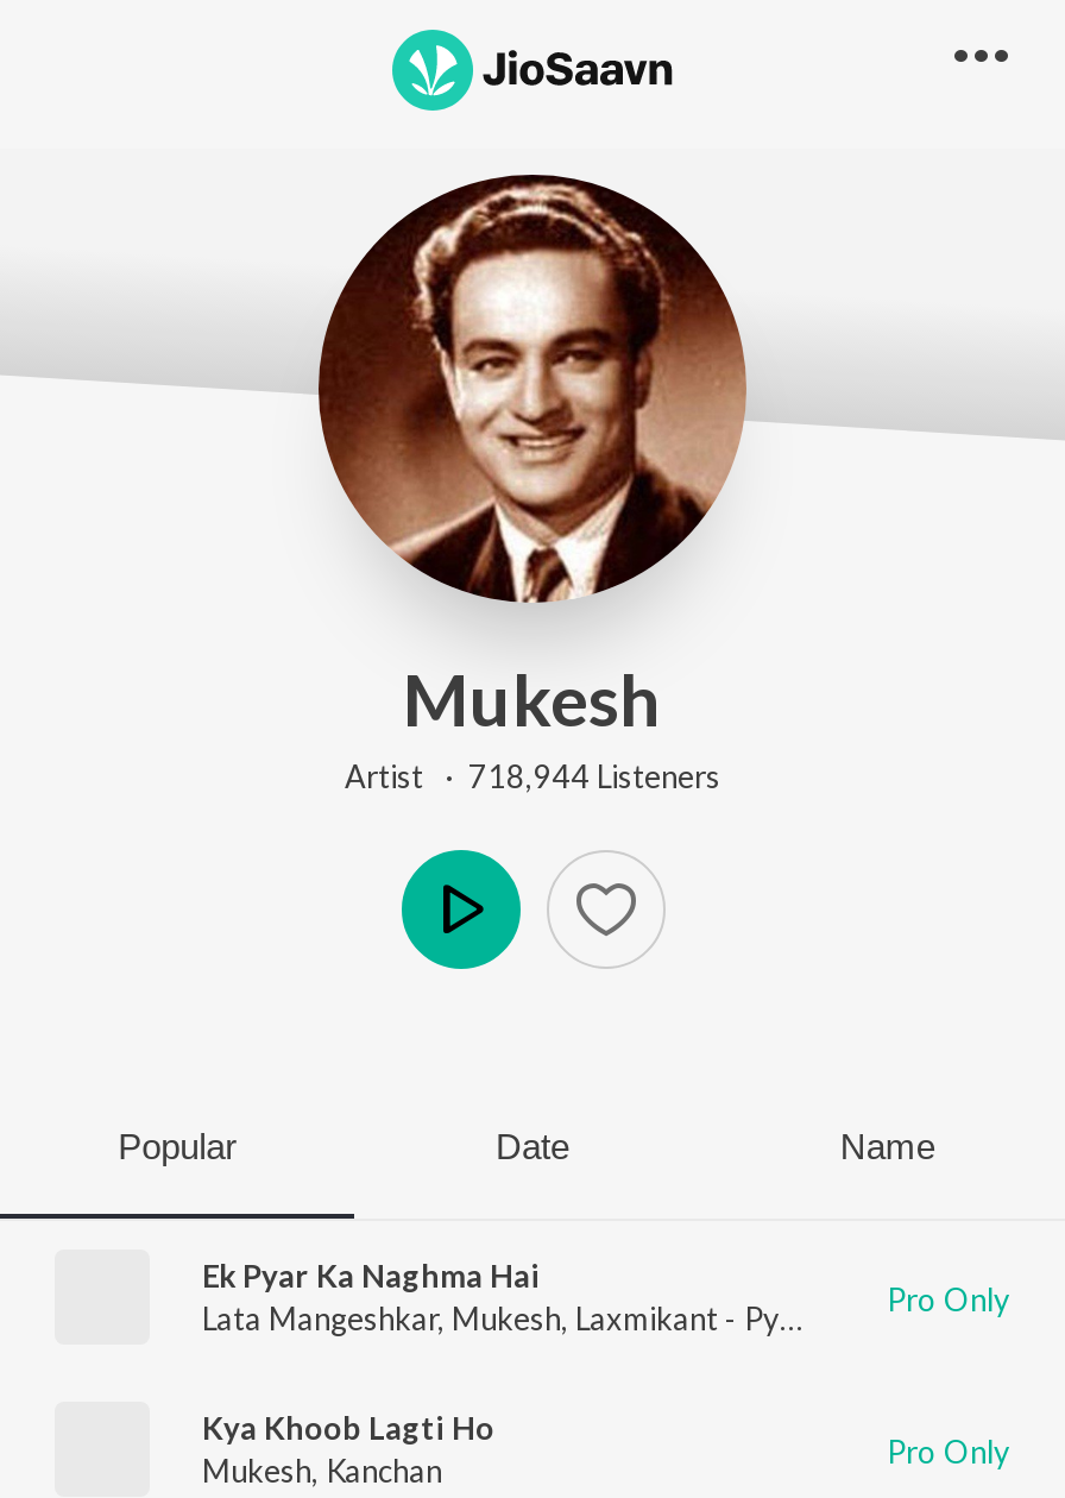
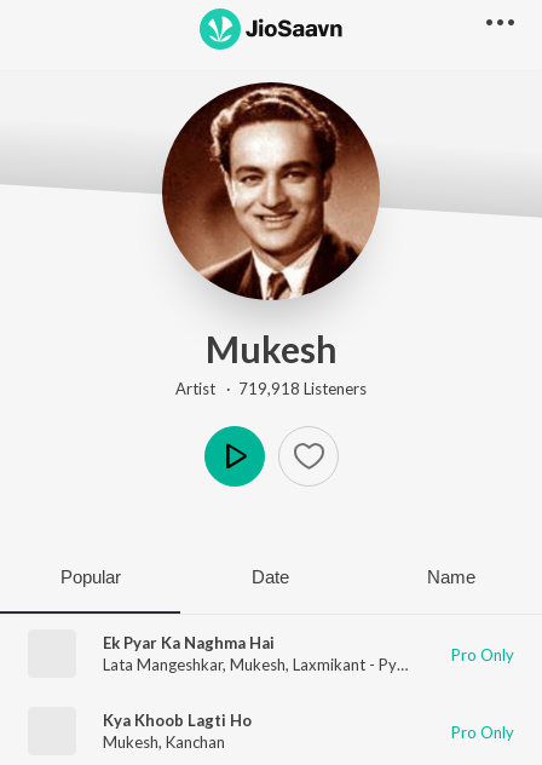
- Artist · 718,944 Listeners
+ Artist · 719,918 Listeners
